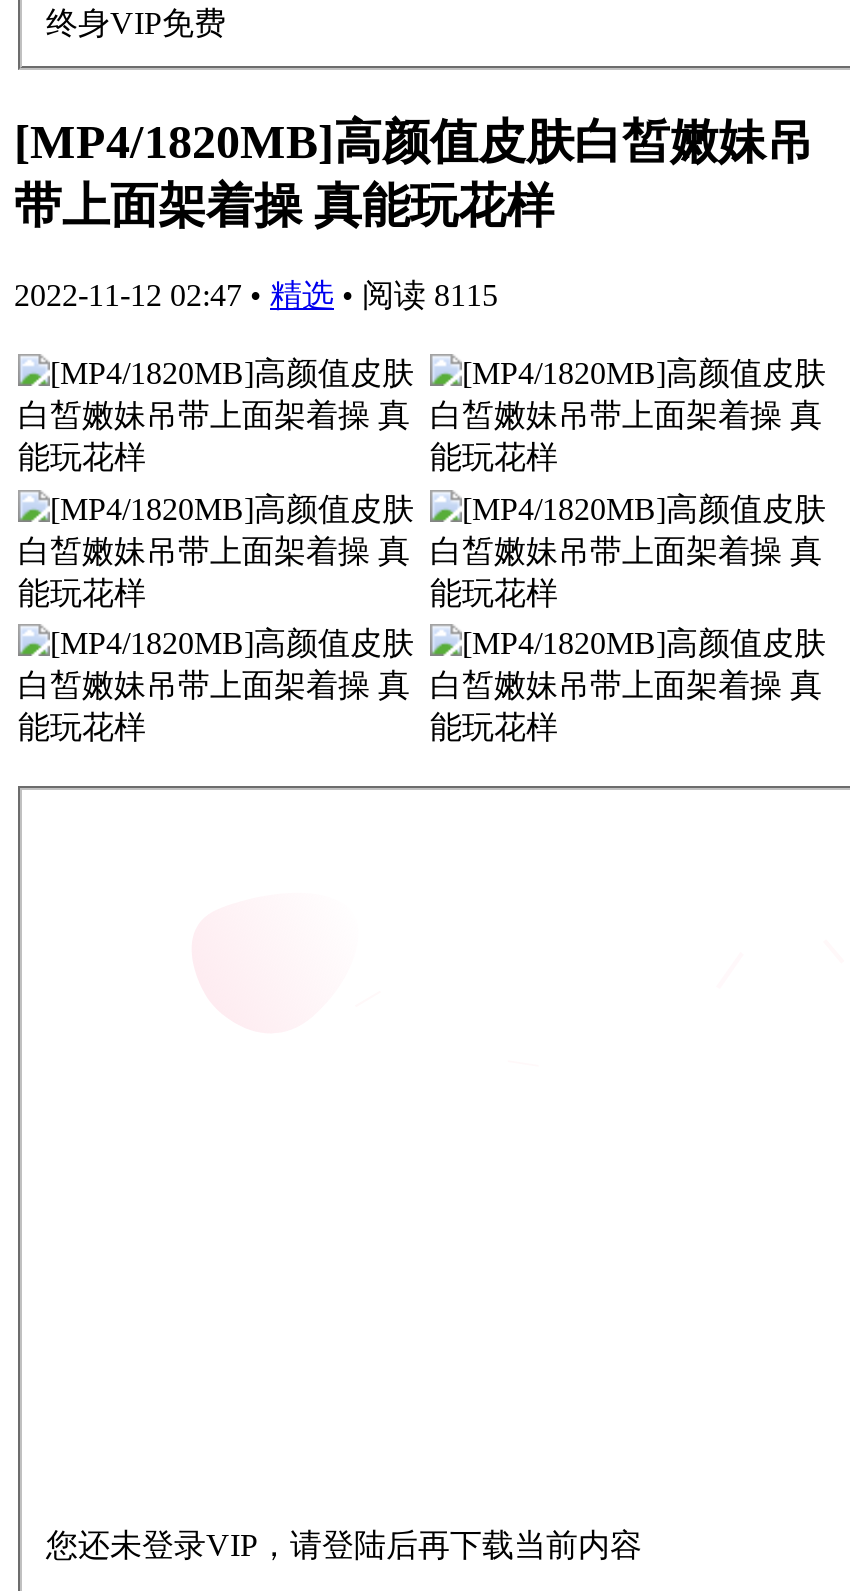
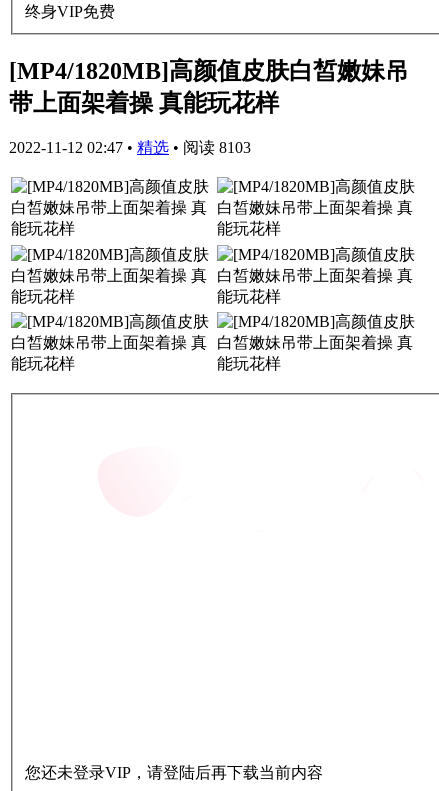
- 2022-11-12 02:47 • 精选 • 阅读 8115
+ 2022-11-12 02:47 • 精选 • 阅读 8103
